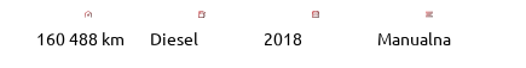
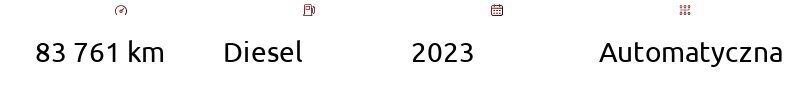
- 160 488 km Diesel
+ 83 761 km Diesel

- 2018
- Manualna
+ 2023
+ Automatyczna
